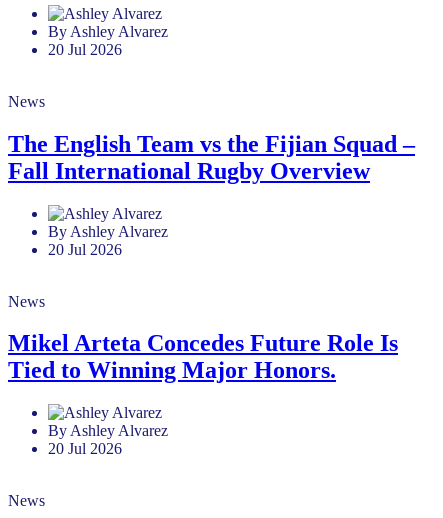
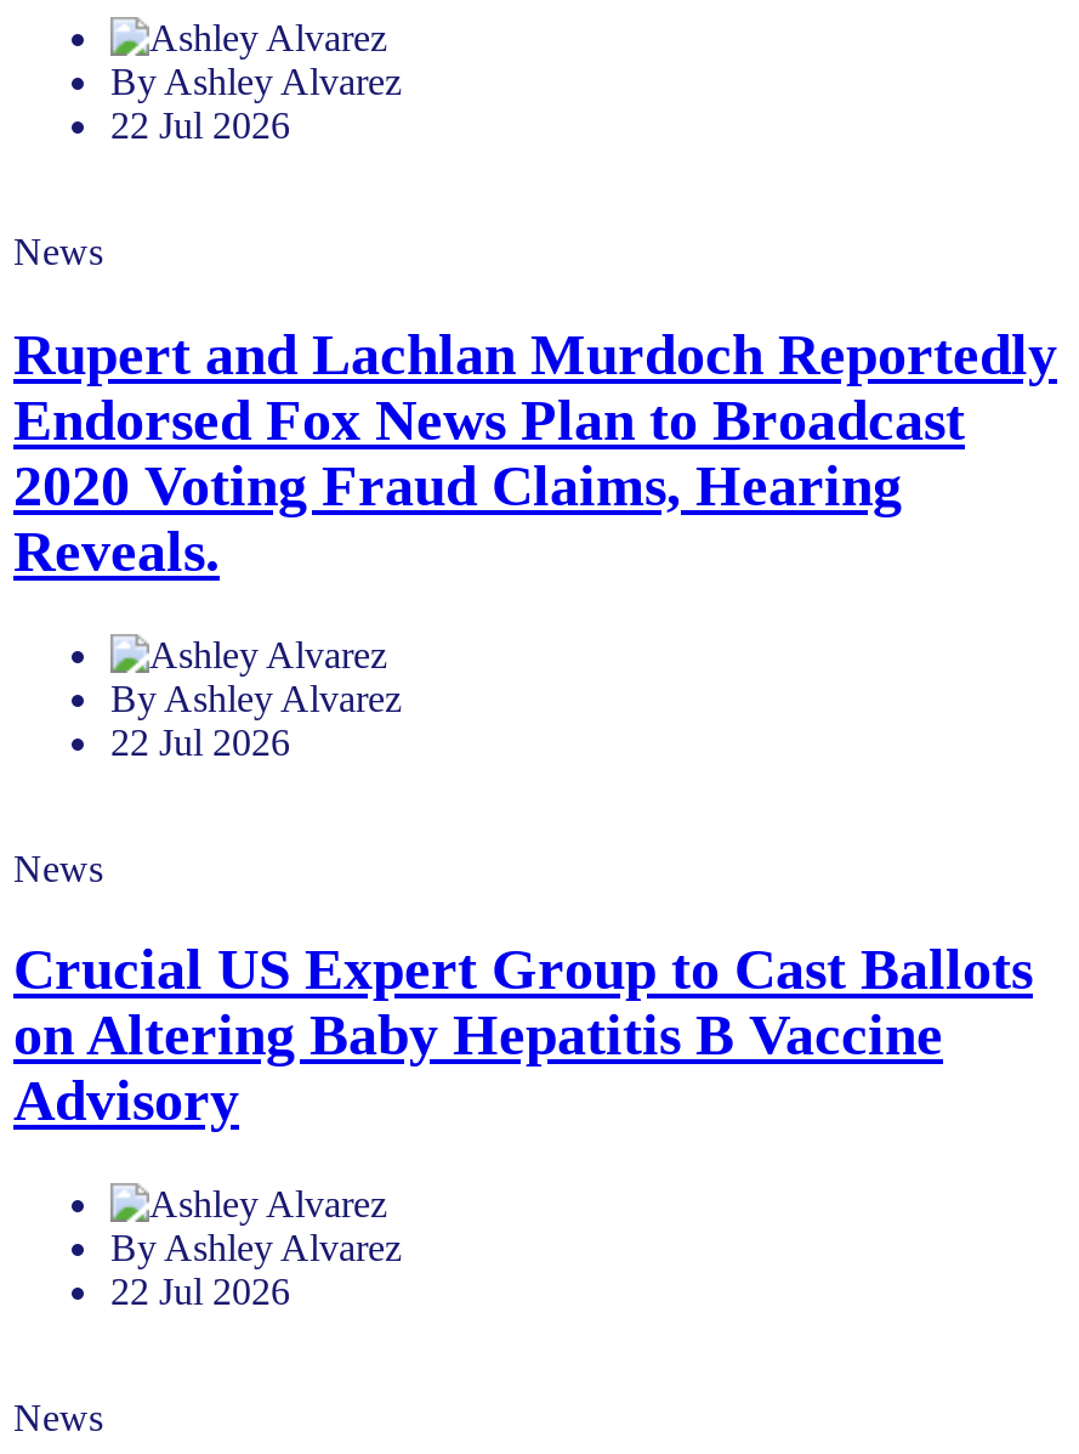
- 20 Jul 2026
+ 22 Jul 2026

- The English Team vs the Fijian Squad –
- Fall International Rugby Overview
+ Rupert and Lachlan Murdoch Reportedly
+ Endorsed Fox News Plan to Broadcast
+ 2020 Voting Fraud Claims, Hearing
+ Reveals.

- 20 Jul 2026
+ 22 Jul 2026

- Mikel Arteta Concedes Future Role Is
- Tied to Winning Major Honors.
+ Crucial US Expert Group to Cast Ballots
+ on Altering Baby Hepatitis B Vaccine
+ Advisory

- 20 Jul 2026
+ 22 Jul 2026
